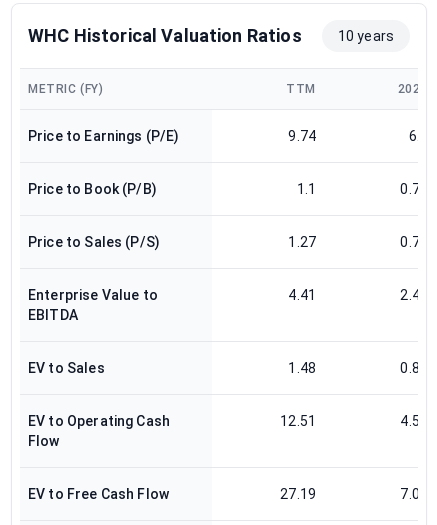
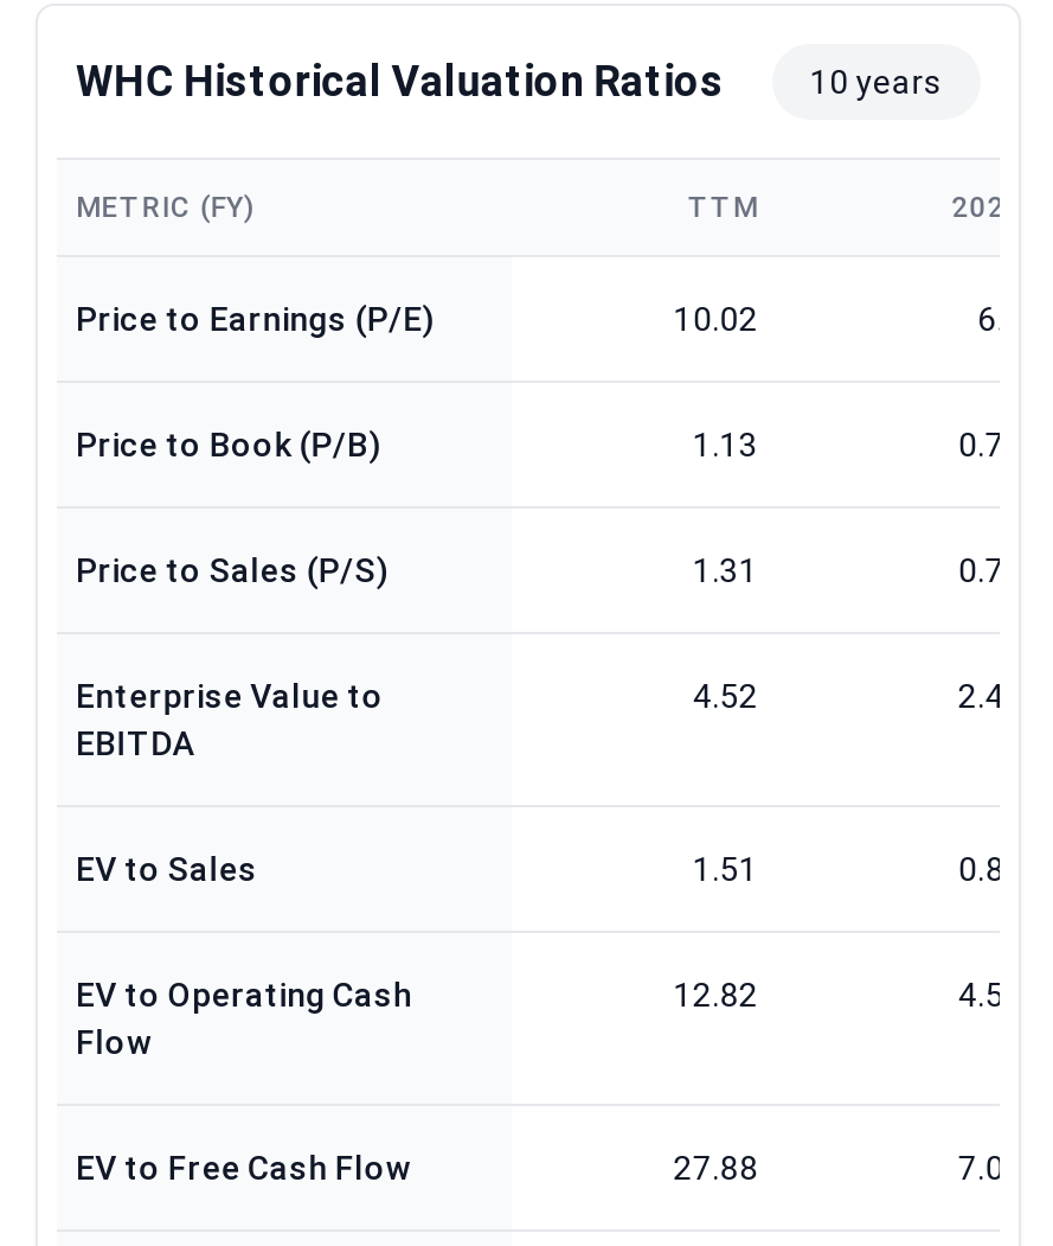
- 9.74
+ 10.02

- 1.1
+ 1.13

- 1.27
+ 1.31

- 4.41
+ 4.52

- 1.48
+ 1.51

- 12.51
+ 12.82

- 27.19
+ 27.88
